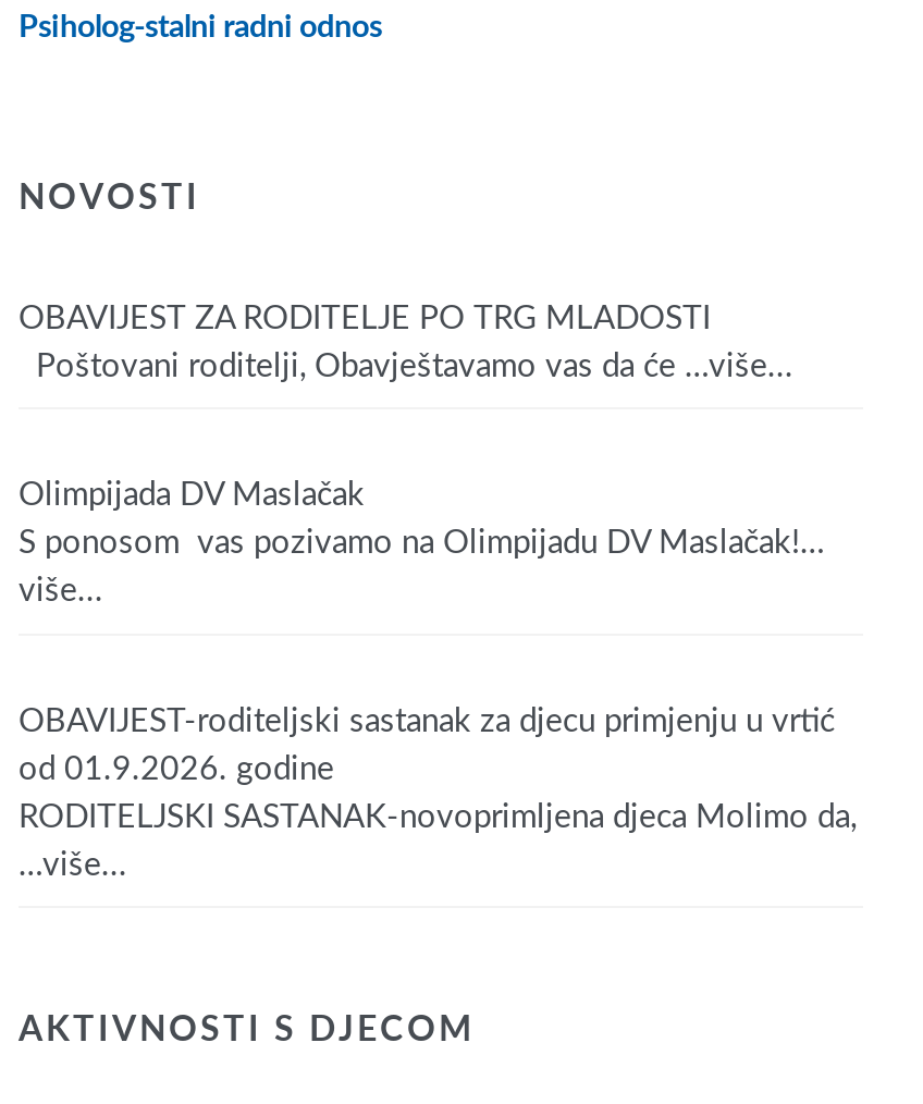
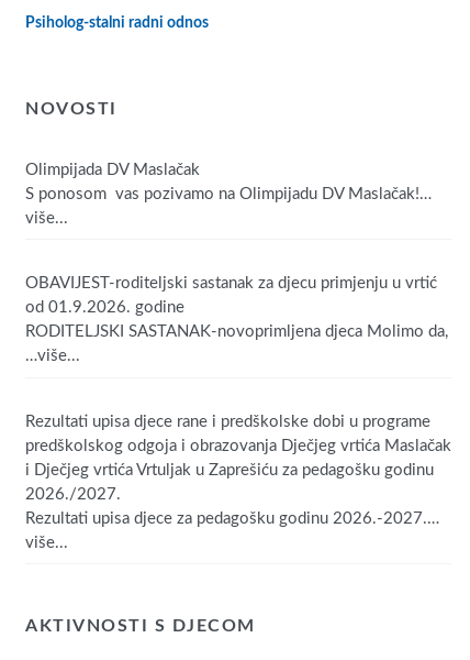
- OBAVIJEST ZA RODITELJE PO TRG MLADOSTI
- Poštovani roditelji, Obavještavamo vas da će …više...

moved up: Olimpijada DV Maslačak | S ponosom vas pozivamo na Olimpijadu DV Maslačak!… | više... | OBAVIJEST-roditeljski sastanak za djecu primjenju u vrtić | od 01.9.2026. godine | RODITELJSKI SASTANAK-novoprimljena djeca Molimo da, | …više...

+ Rezultati upisa djece rane i predškolske dobi u programe
+ predškolskog odgoja i obrazovanja Dječjeg vrtića Maslačak
+ i Dječjeg vrtića Vrtuljak u Zaprešiću za pedagošku godinu
+ 2026./2027.
+ Rezultati upisa djece za pedagošku godinu 2026.-2027.…
+ više...
